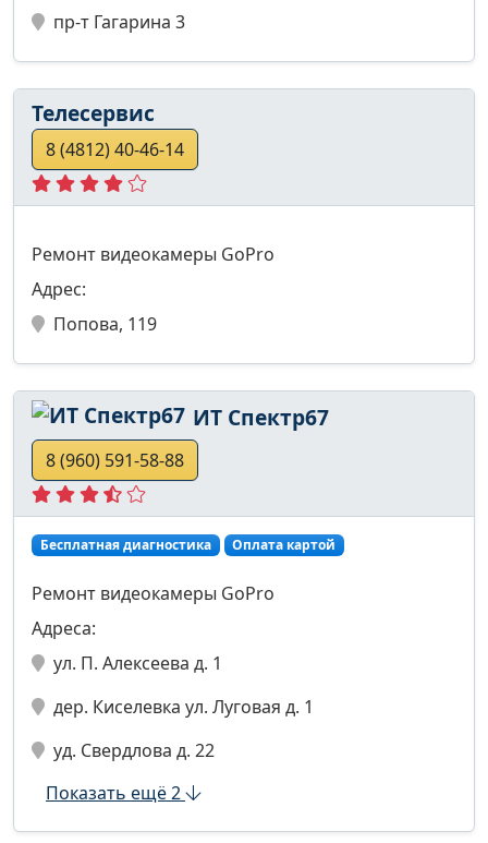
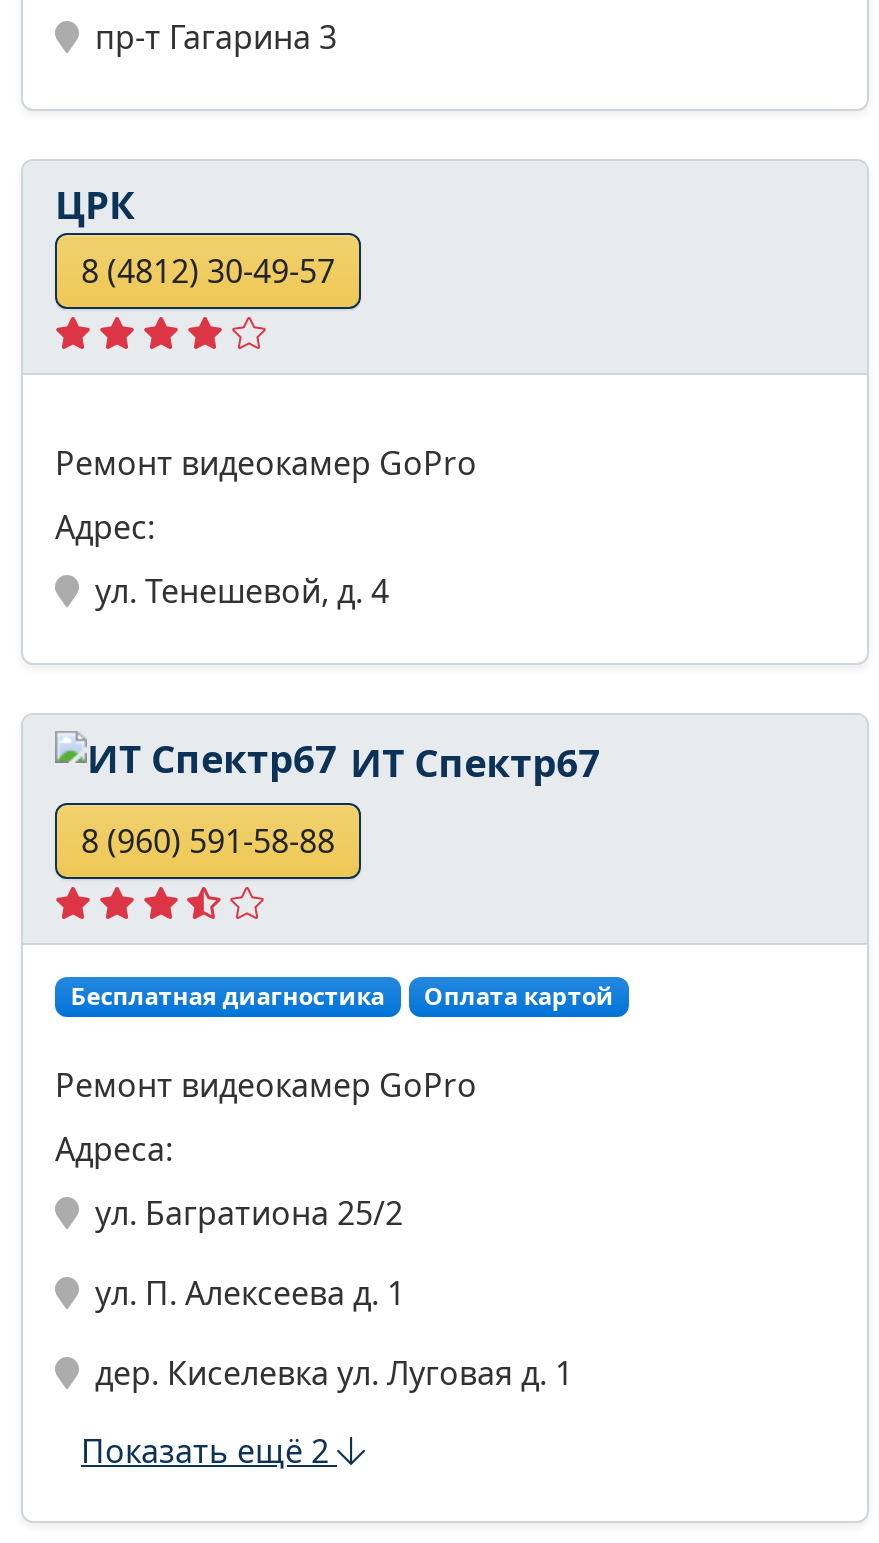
- Телесервис
- 8 (4812) 40-46-14
+ ЦРК
+ 8 (4812) 30-49-57

- Ремонт видеокамеры GoPro
+ Ремонт видеокамер GoPro

- Попова, 119
+ ул. Тенешевой, д. 4

- Ремонт видеокамеры GoPro
+ Ремонт видеокамер GoPro

+ ул. Багратиона 25/2

moved down: ул. П. Алексеева д. 1 | дер. Киселевка ул. Луговая д. 1

- уд. Свердлова д. 22
